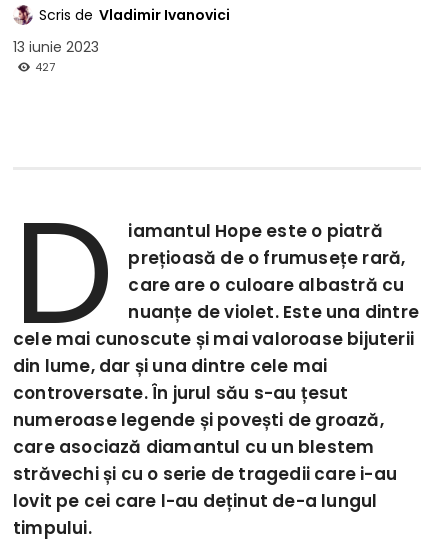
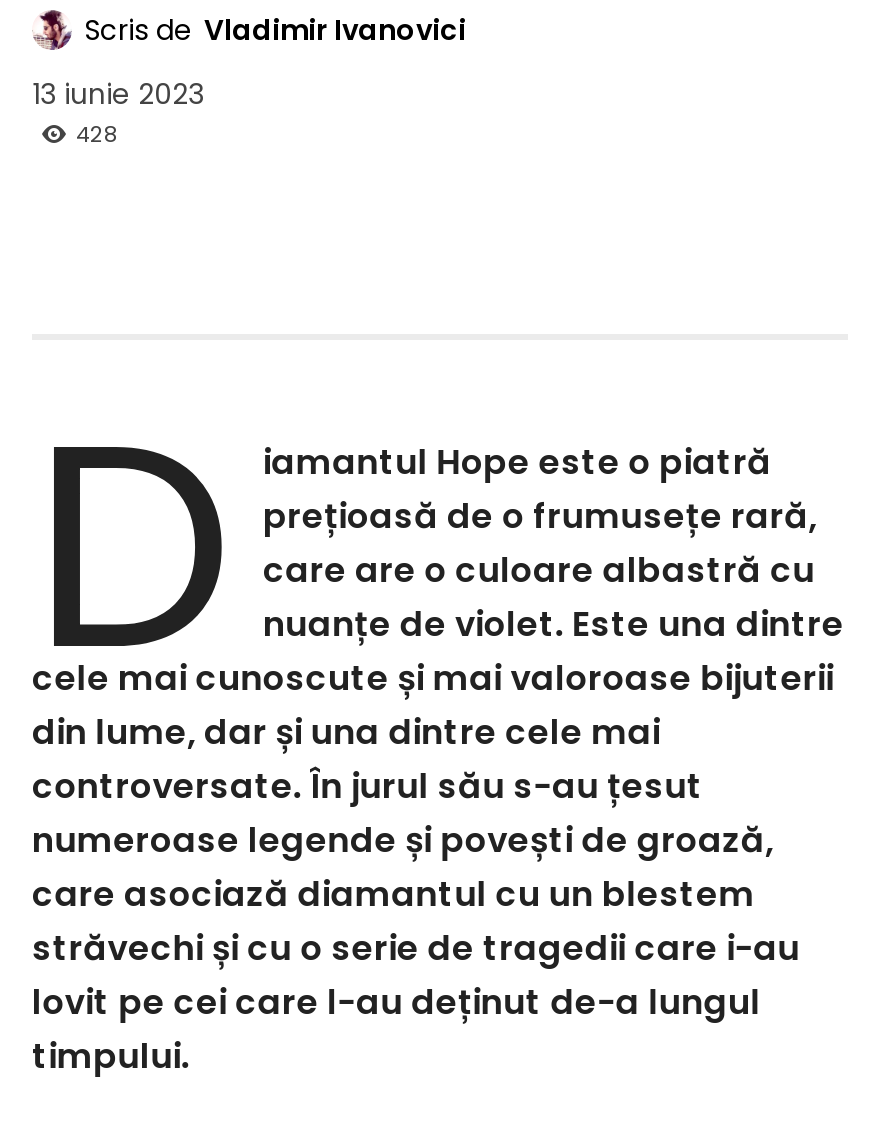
- 427
+ 428
